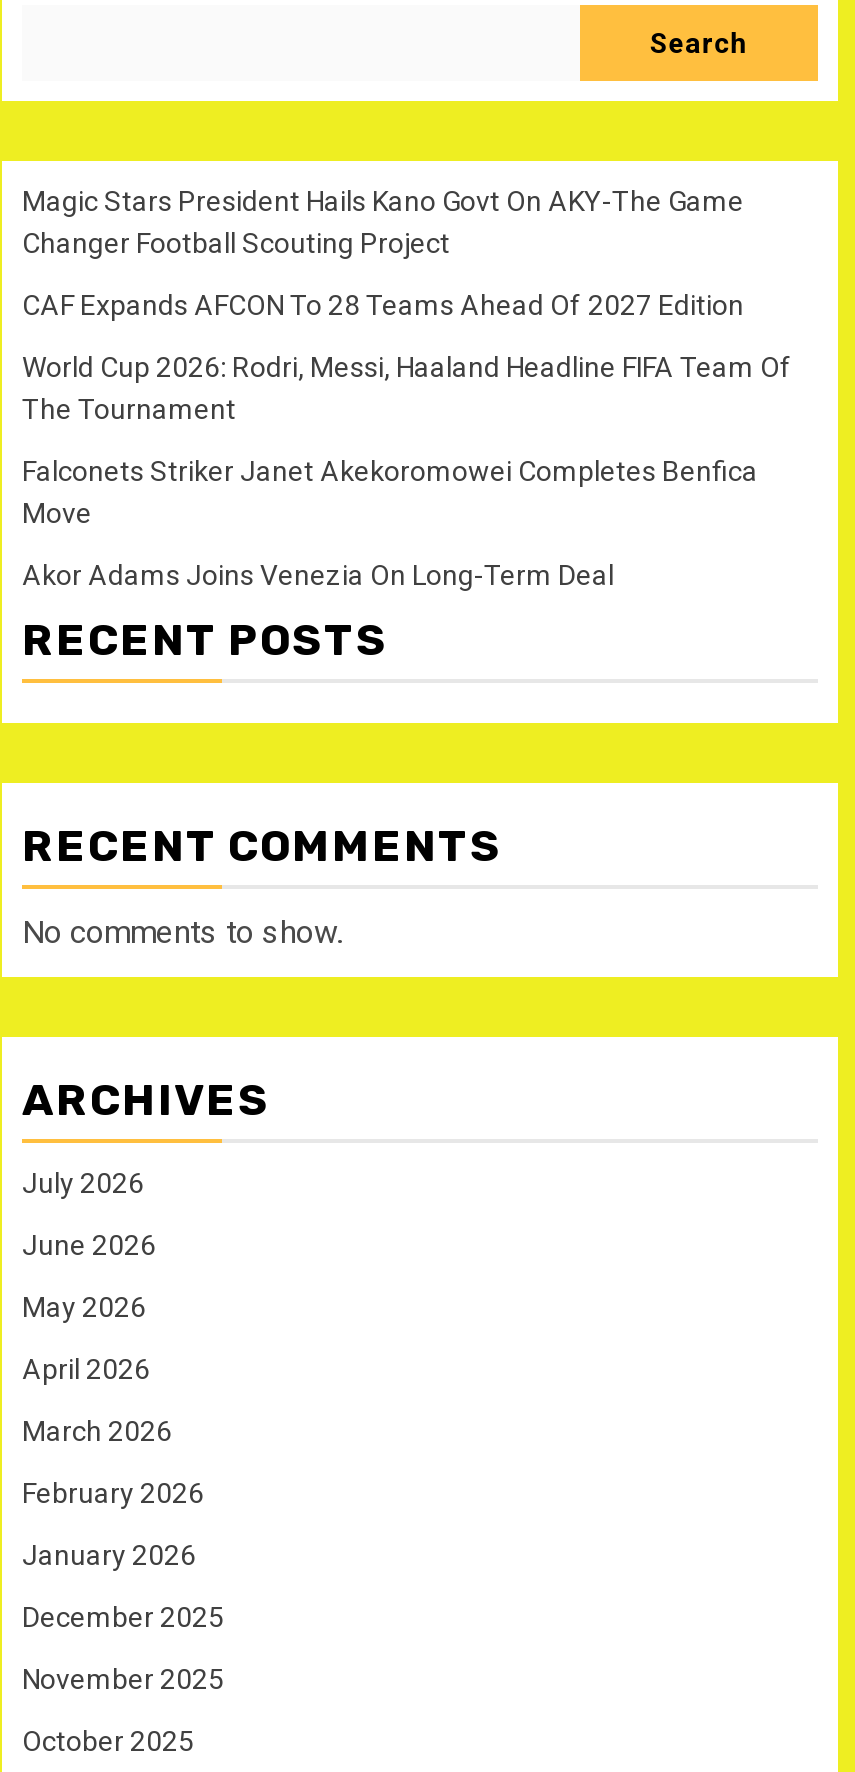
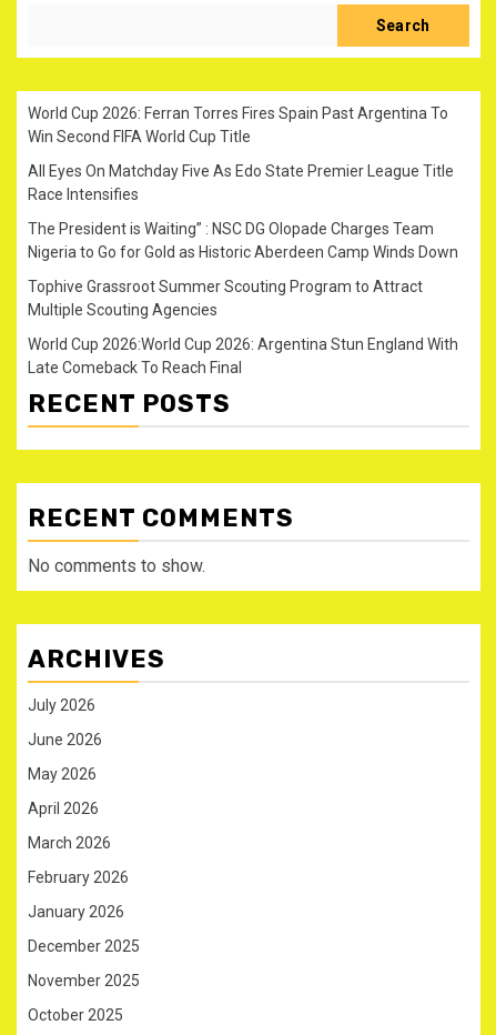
- Magic Stars President Hails Kano Govt On AKY-The Game
- Changer Football Scouting Project
+ World Cup 2026: Ferran Torres Fires Spain Past Argentina To
+ Win Second FIFA World Cup Title

- CAF Expands AFCON To 28 Teams Ahead Of 2027 Edition
+ All Eyes On Matchday Five As Edo State Premier League Title
+ Race Intensifies

- World Cup 2026: Rodri, Messi, Haaland Headline FIFA Team Of
- The Tournament
+ The President is Waiting” : NSC DG Olopade Charges Team
+ Nigeria to Go for Gold as Historic Aberdeen Camp Winds Down

- Falconets Striker Janet Akekoromowei Completes Benfica
- Move
+ Tophive Grassroot Summer Scouting Program to Attract
+ Multiple Scouting Agencies

- Akor Adams Joins Venezia On Long-Term Deal
+ World Cup 2026:World Cup 2026: Argentina Stun England With
+ Late Comeback To Reach Final
